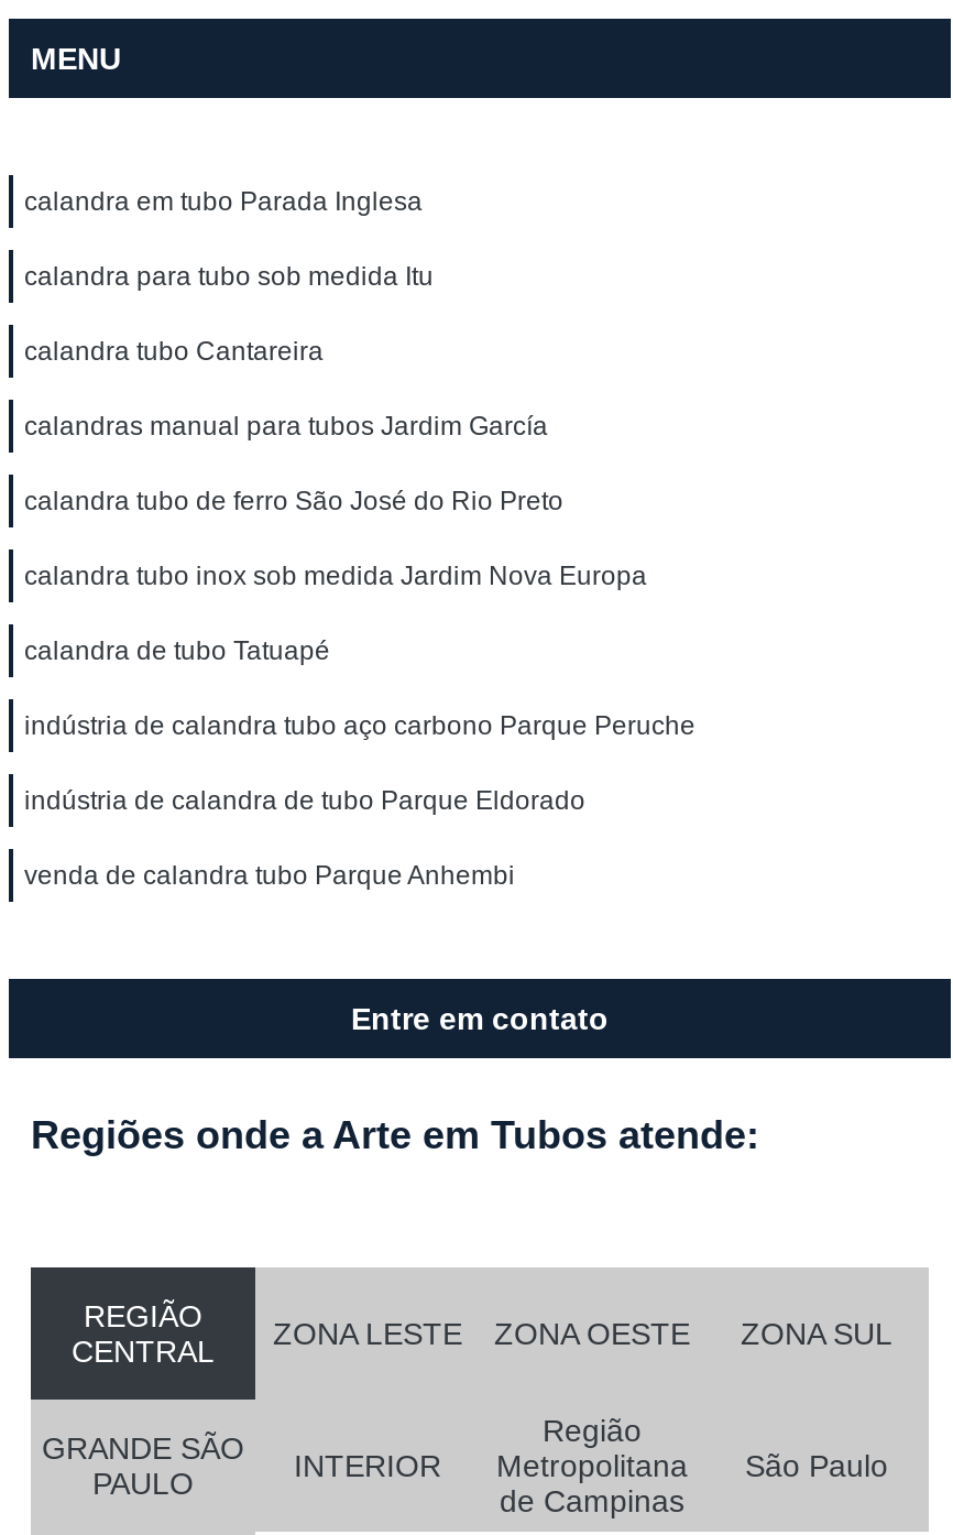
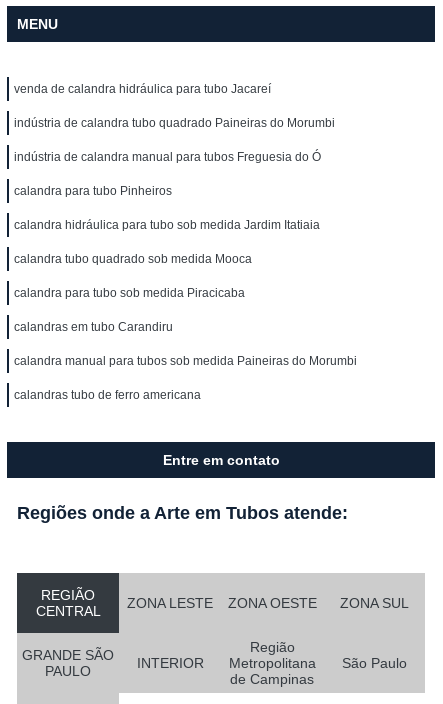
- calandra em tubo Parada Inglesa
+ venda de calandra hidráulica para tubo Jacareí

- calandra para tubo sob medida Itu
+ indústria de calandra tubo quadrado Paineiras do Morumbi

- calandra tubo Cantareira
+ indústria de calandra manual para tubos Freguesia do Ó

- calandras manual para tubos Jardim García
+ calandra para tubo Pinheiros

- calandra tubo de ferro São José do Rio Preto
+ calandra hidráulica para tubo sob medida Jardim Itatiaia

- calandra tubo inox sob medida Jardim Nova Europa
+ calandra tubo quadrado sob medida Mooca

- calandra de tubo Tatuapé
+ calandra para tubo sob medida Piracicaba

- indústria de calandra tubo aço carbono Parque Peruche
+ calandras em tubo Carandiru

- indústria de calandra de tubo Parque Eldorado
+ calandra manual para tubos sob medida Paineiras do Morumbi

- venda de calandra tubo Parque Anhembi
+ calandras tubo de ferro americana
